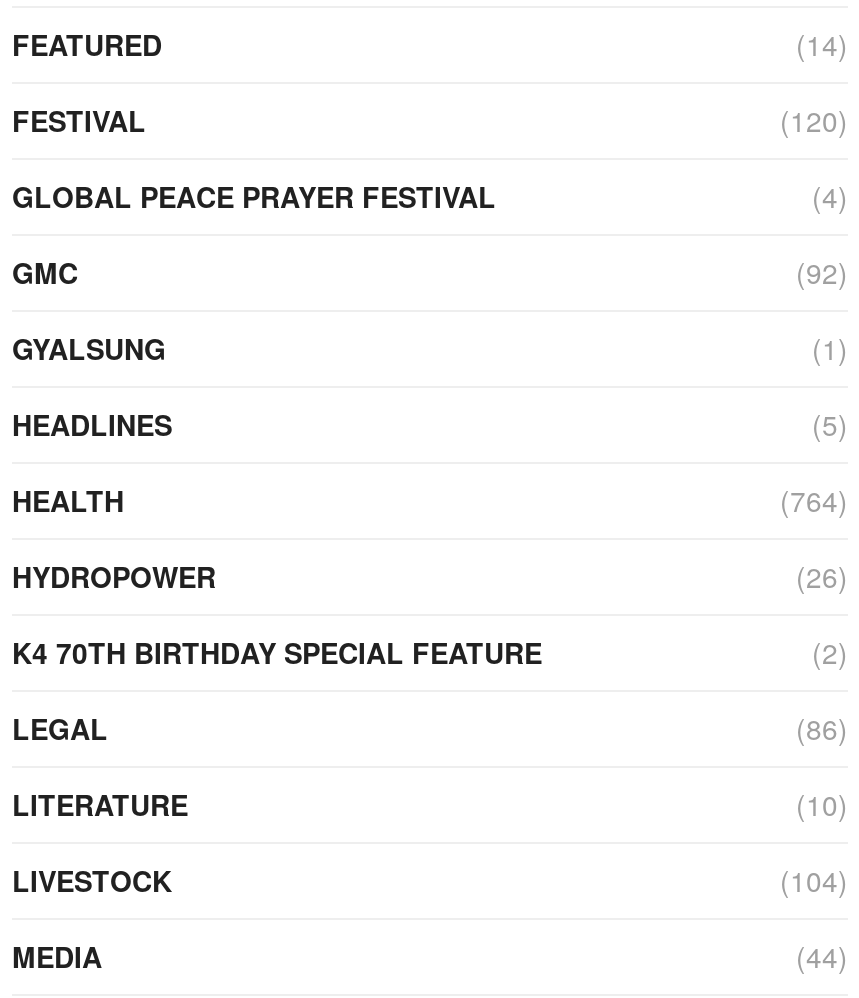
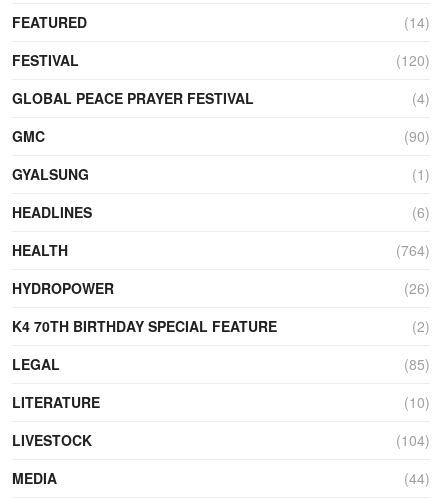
- (92)
+ (90)

- (5)
+ (6)

- (86)
+ (85)
